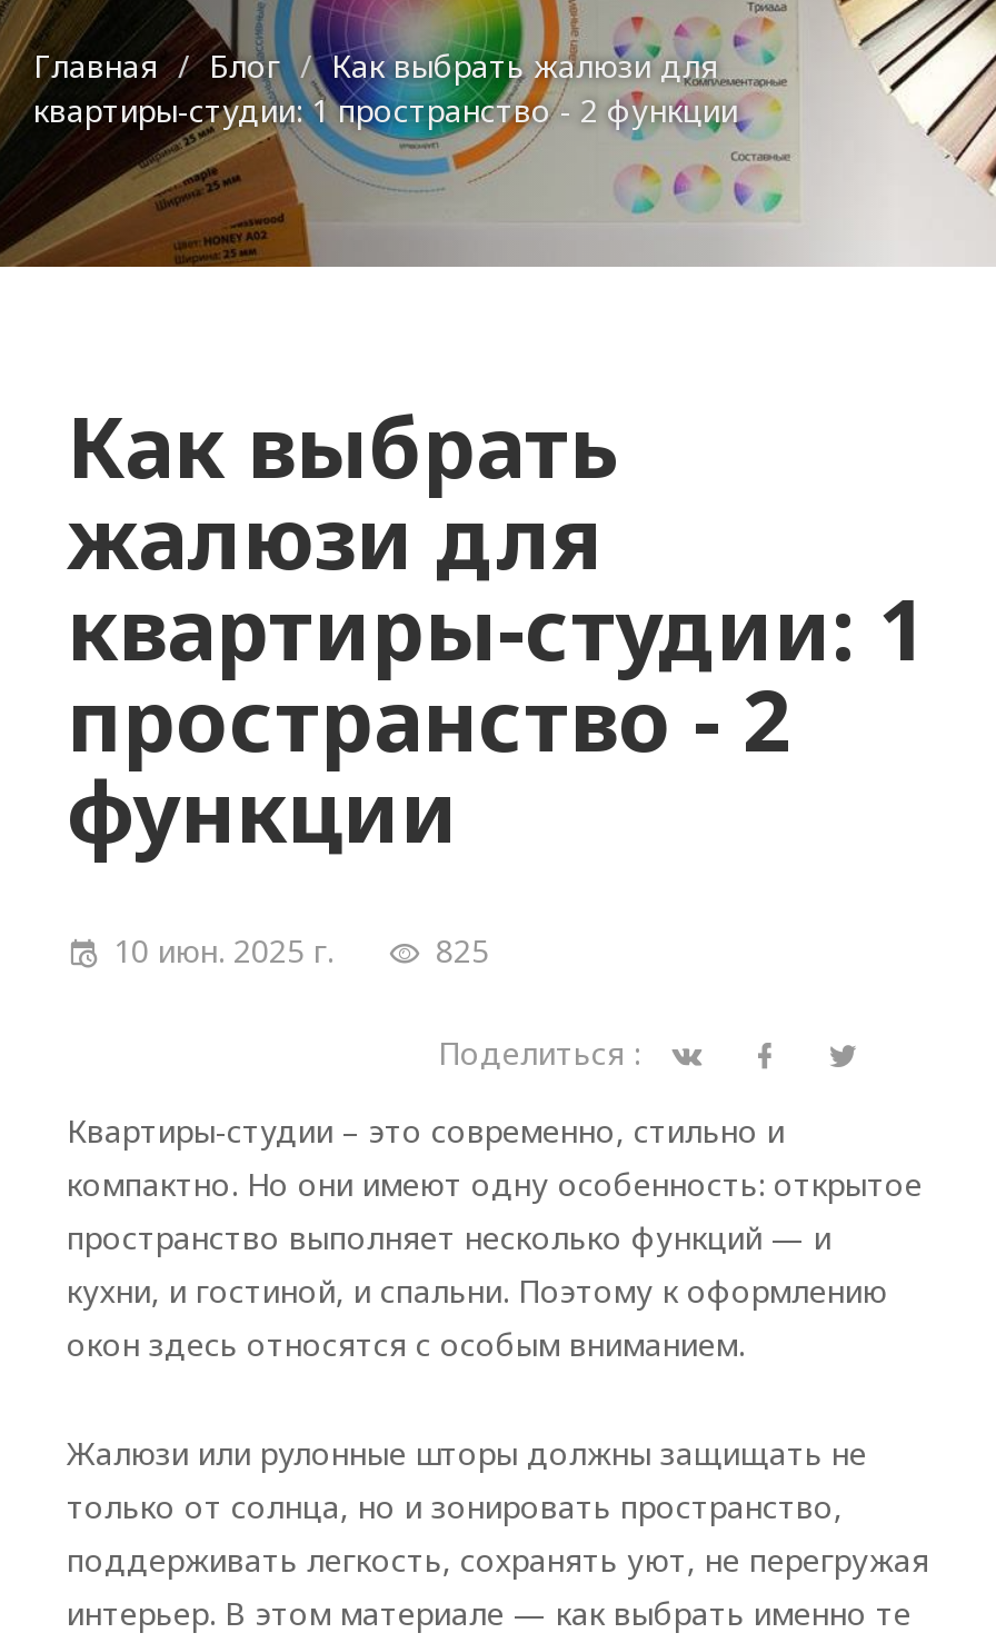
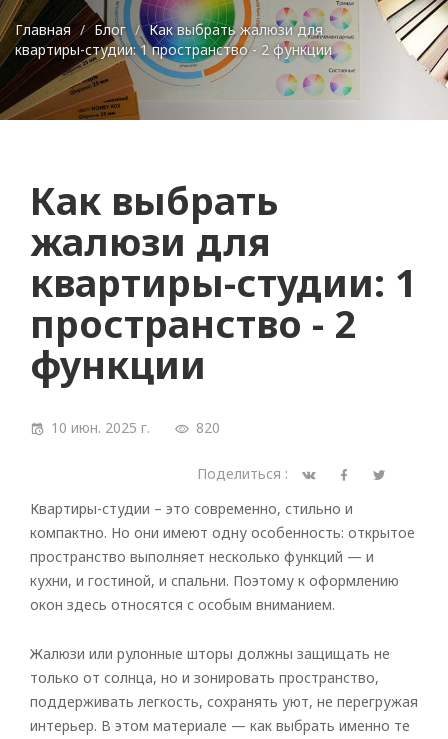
- 825
+ 820
